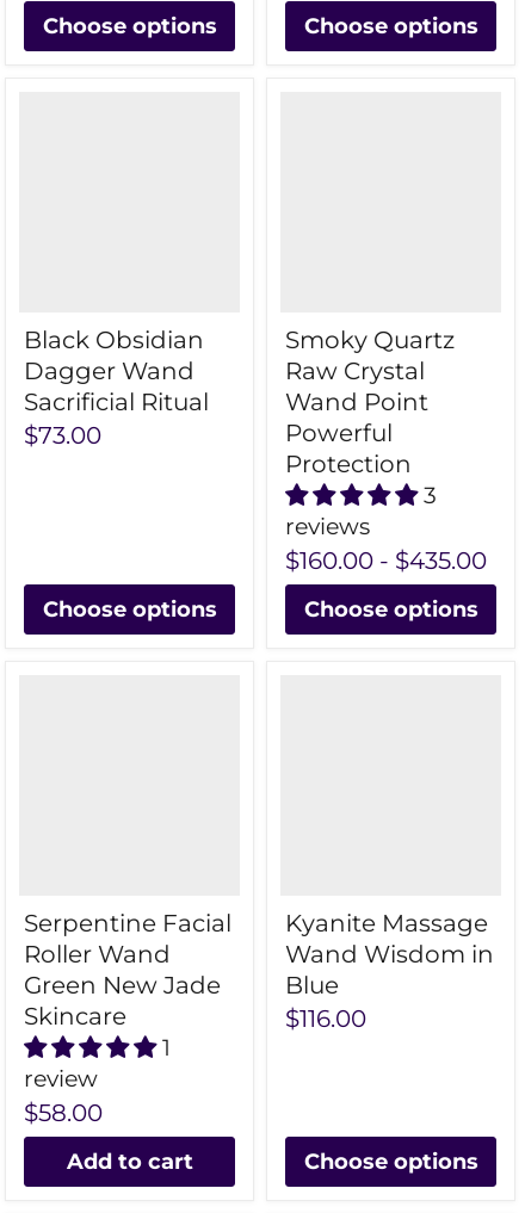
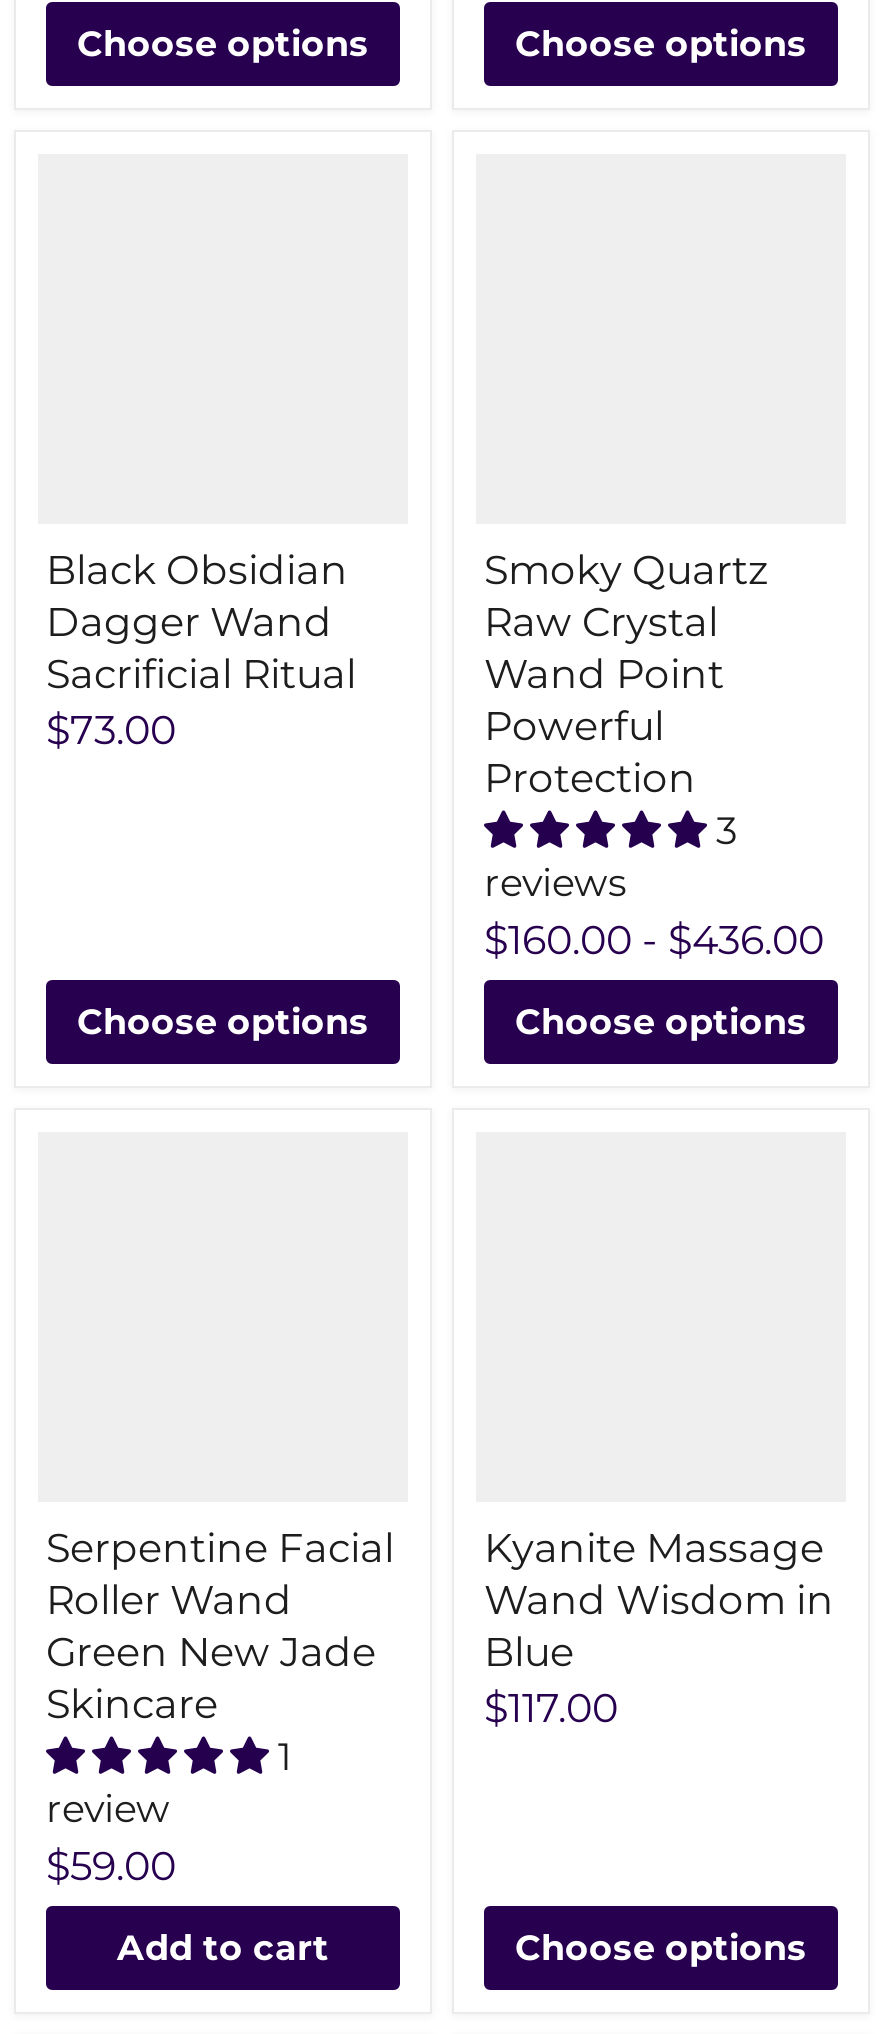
- $160.00 - $435.00
+ $160.00 - $436.00

- $116.00
+ $117.00

- $58.00
+ $59.00
